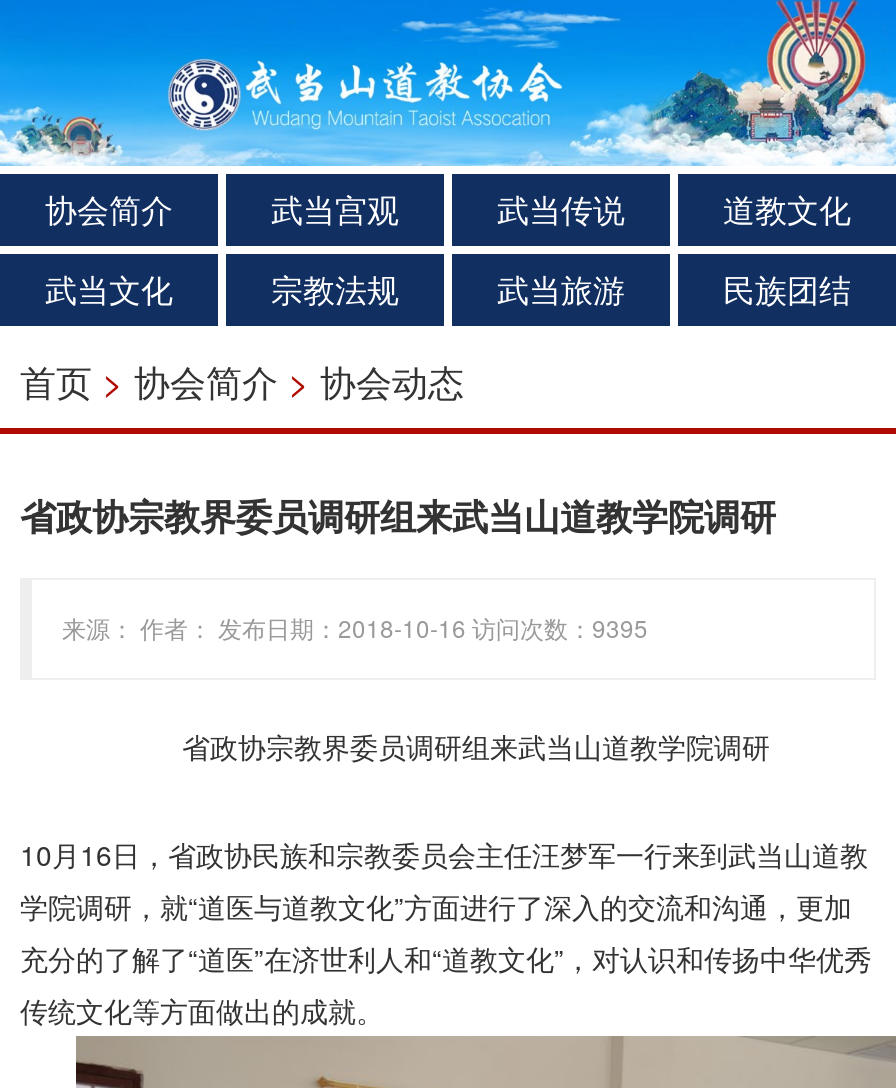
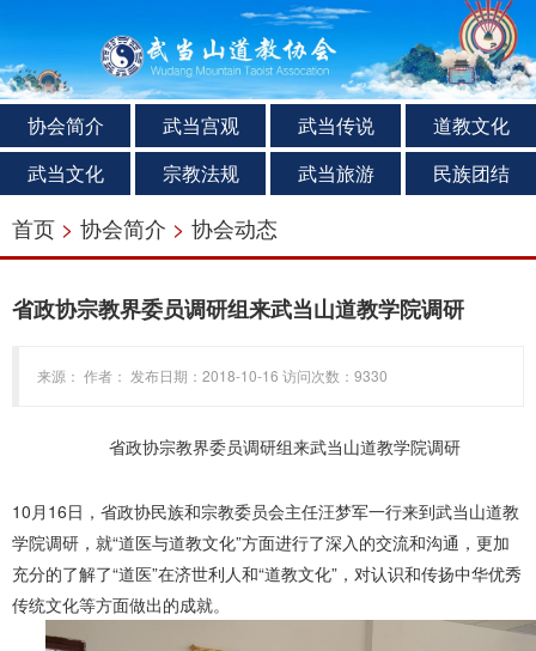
- 来源： 作者： 发布日期：2018-10-16 访问次数：9395
+ 来源： 作者： 发布日期：2018-10-16 访问次数：9330
